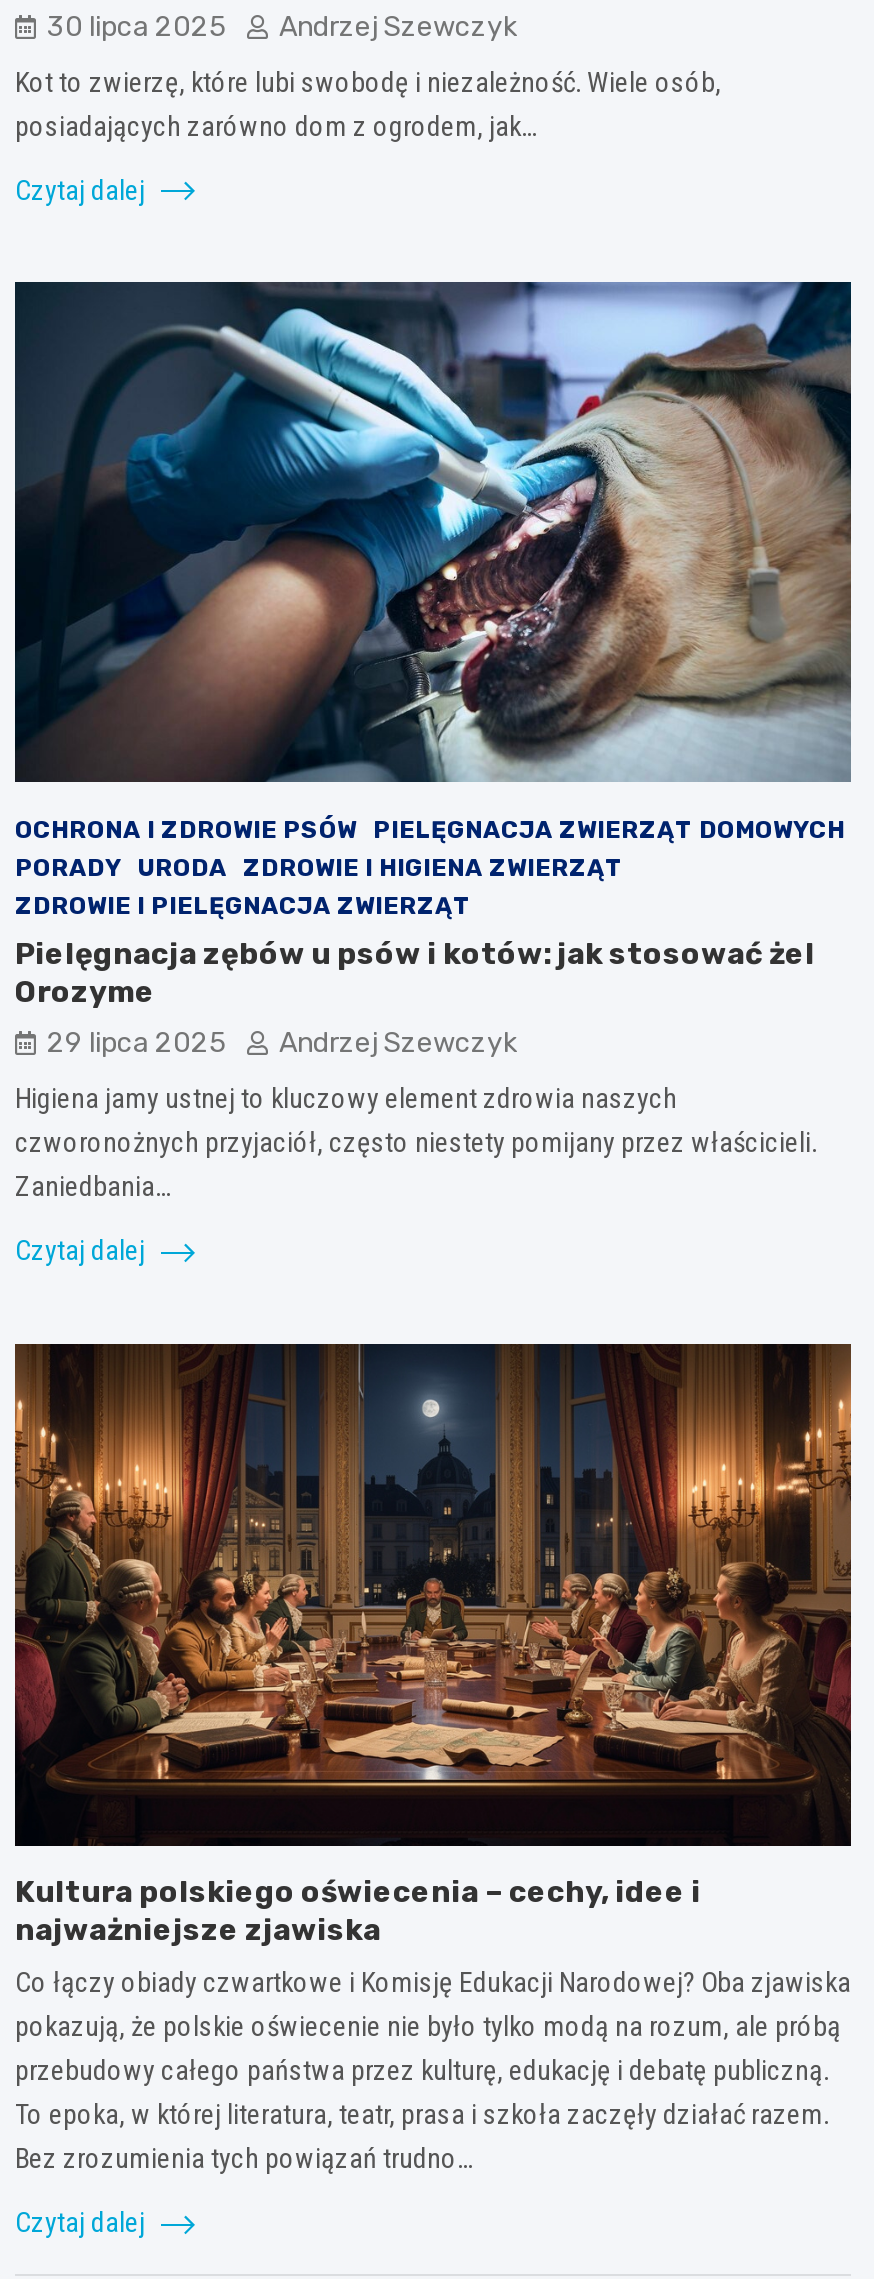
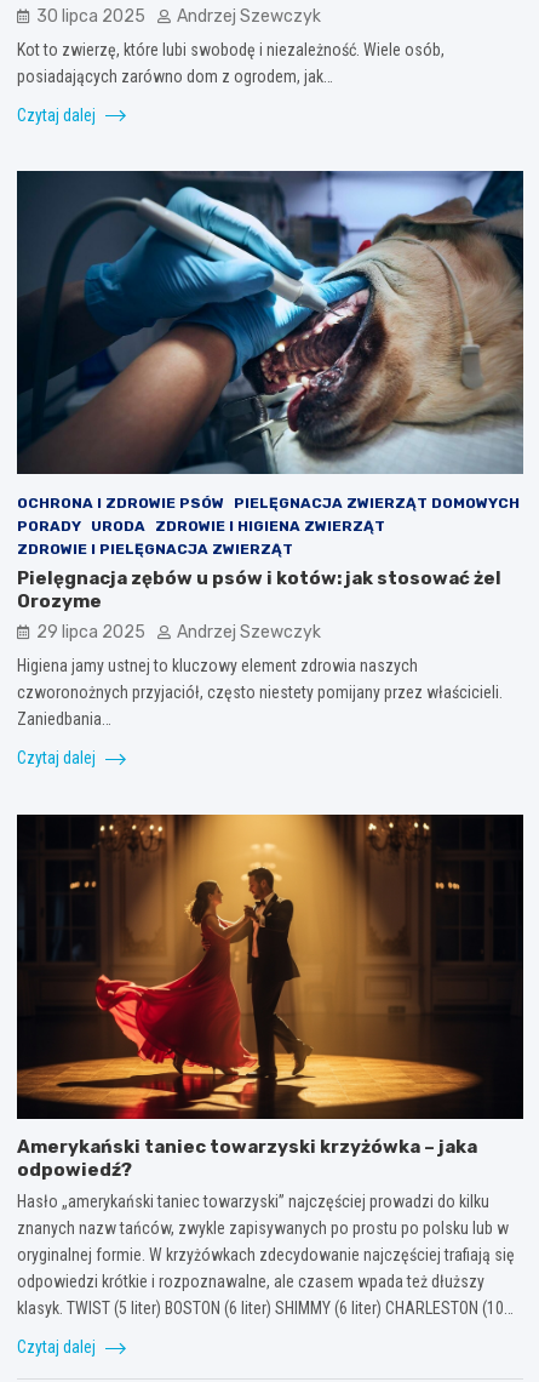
- [image]
- Kultura polskiego oświecenia – cechy, idee i
- najważniejsze zjawiska
+ [image]
+ Amerykański taniec towarzyski krzyżówka – jaka
+ odpowiedź?

- Co łączy obiady czwartkowe i Komisję Edukacji Narodowej? Oba zjawiska
- pokazują, że polskie oświecenie nie było tylko modą na rozum, ale próbą
- przebudowy całego państwa przez kulturę, edukację i debatę publiczną.
- To epoka, w której literatura, teatr, prasa i szkoła zaczęły działać razem.
- Bez zrozumienia tych powiązań trudno…
+ Hasło „amerykański taniec towarzyski” najczęściej prowadzi do kilku
+ znanych nazw tańców, zwykle zapisywanych po prostu po polsku lub w
+ oryginalnej formie. W krzyżówkach zdecydowanie najczęściej trafiają się
+ odpowiedzi krótkie i rozpoznawalne, ale czasem wpada też dłuższy
+ klasyk. TWIST (5 liter) BOSTON (6 liter) SHIMMY (6 liter) CHARLESTON (10…
